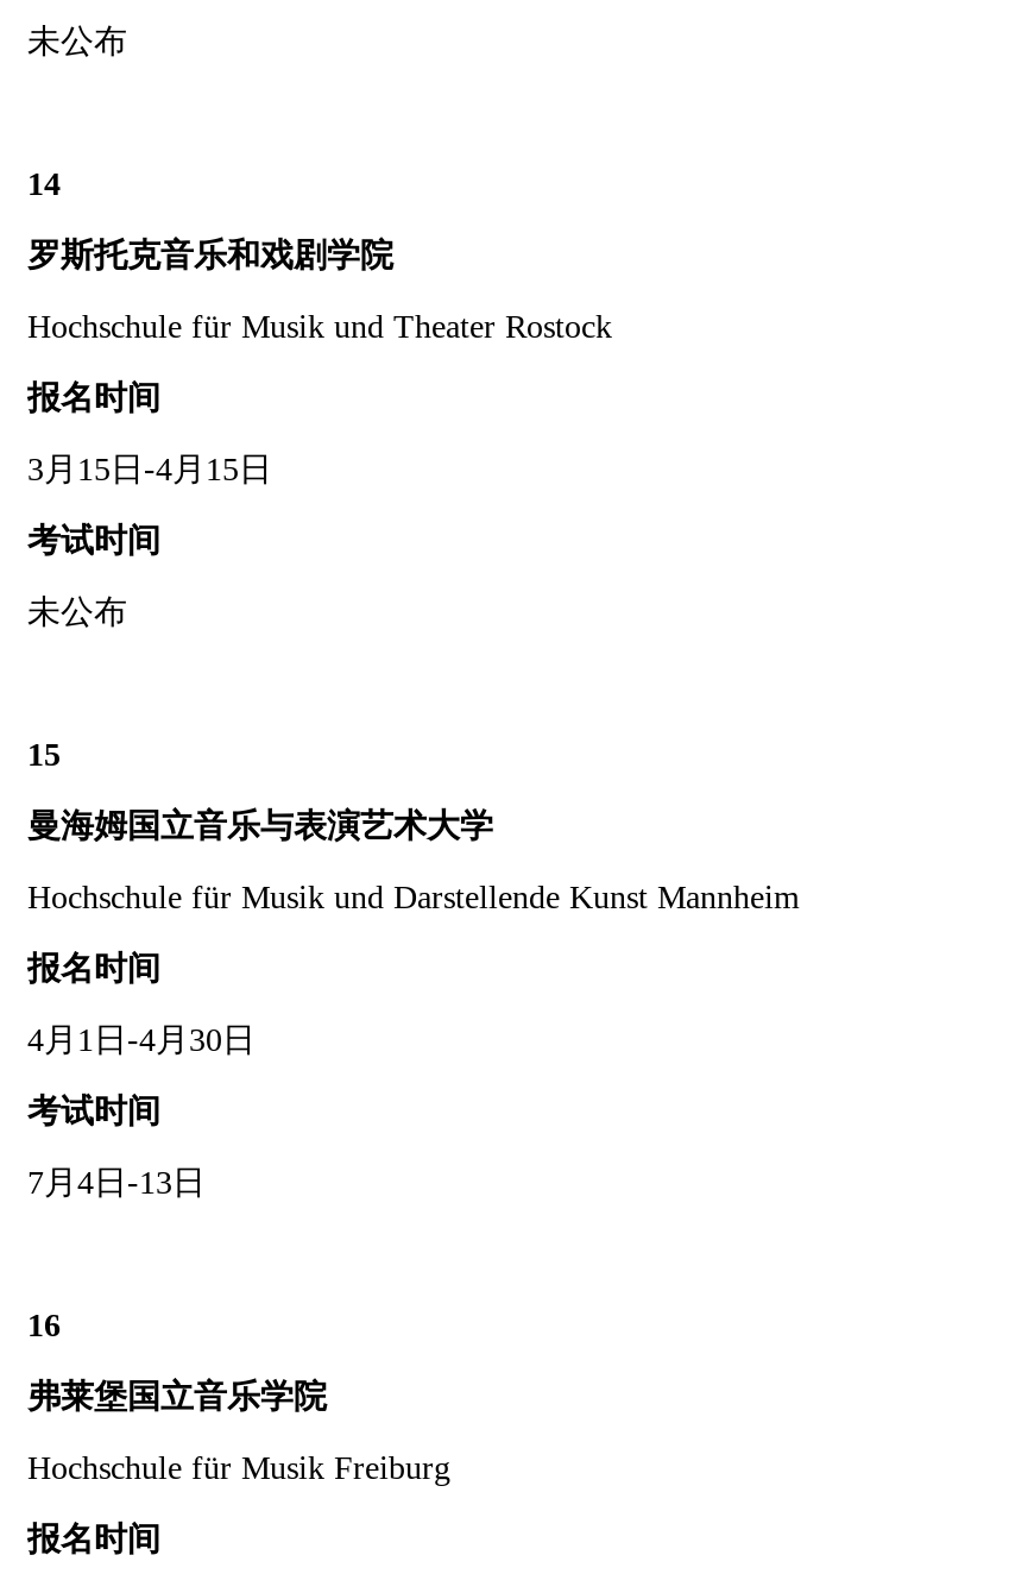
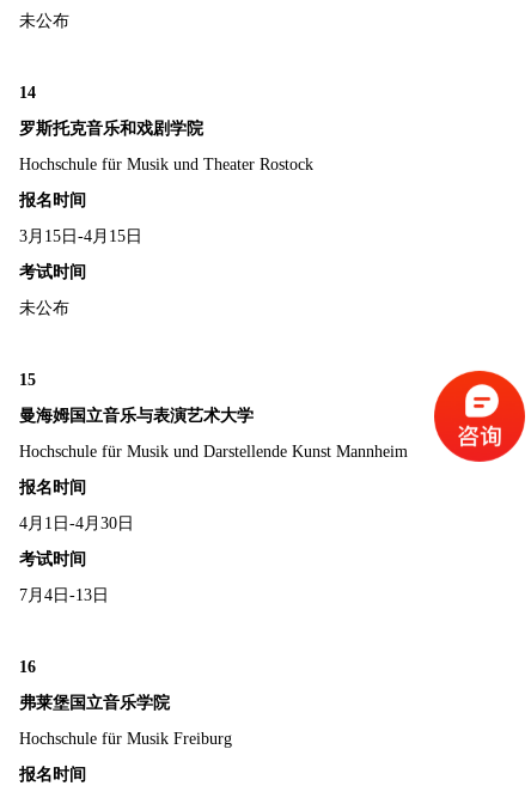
+ [image]
